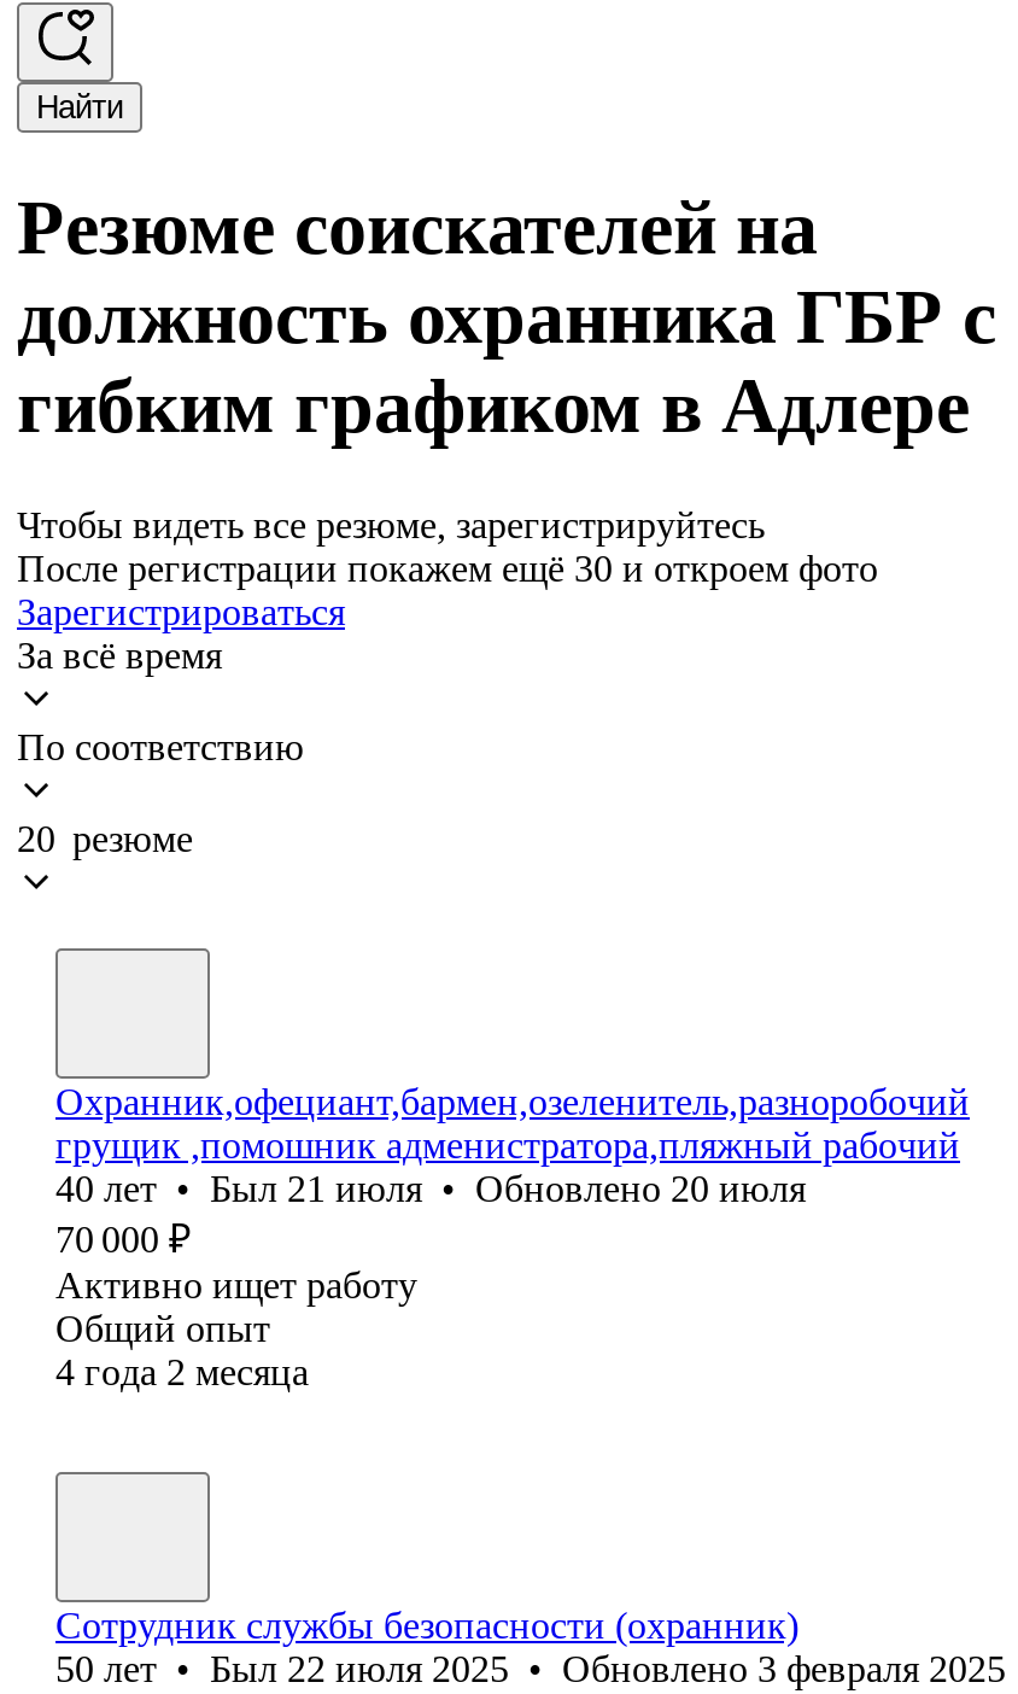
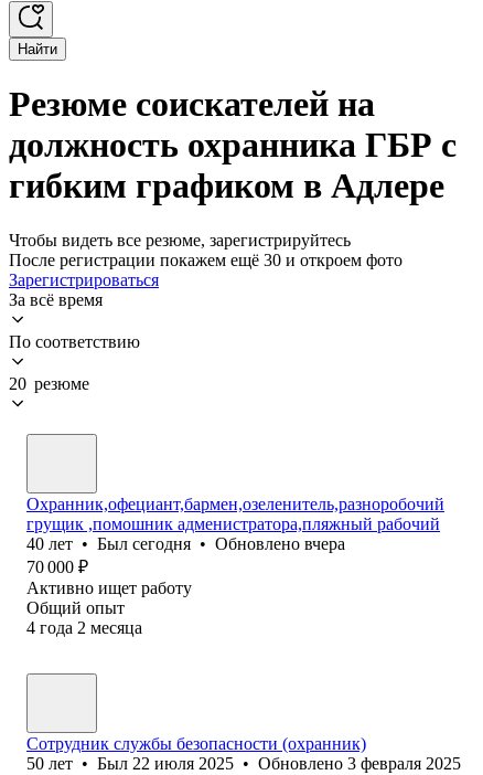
- 40 лет • Был 21 июля • Обновлено 20 июля
+ 40 лет • Был сегодня • Обновлено вчера
